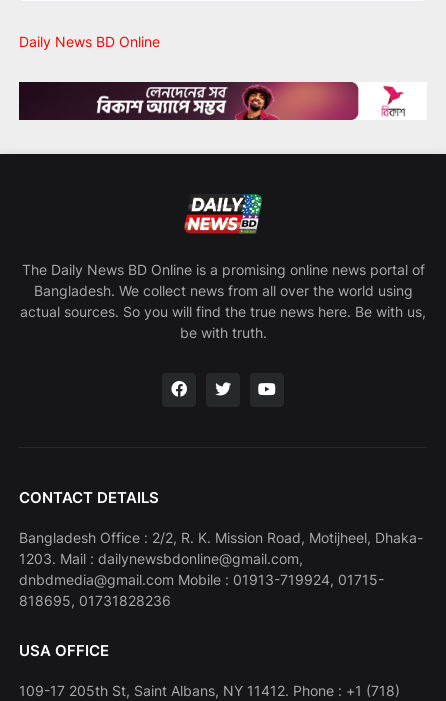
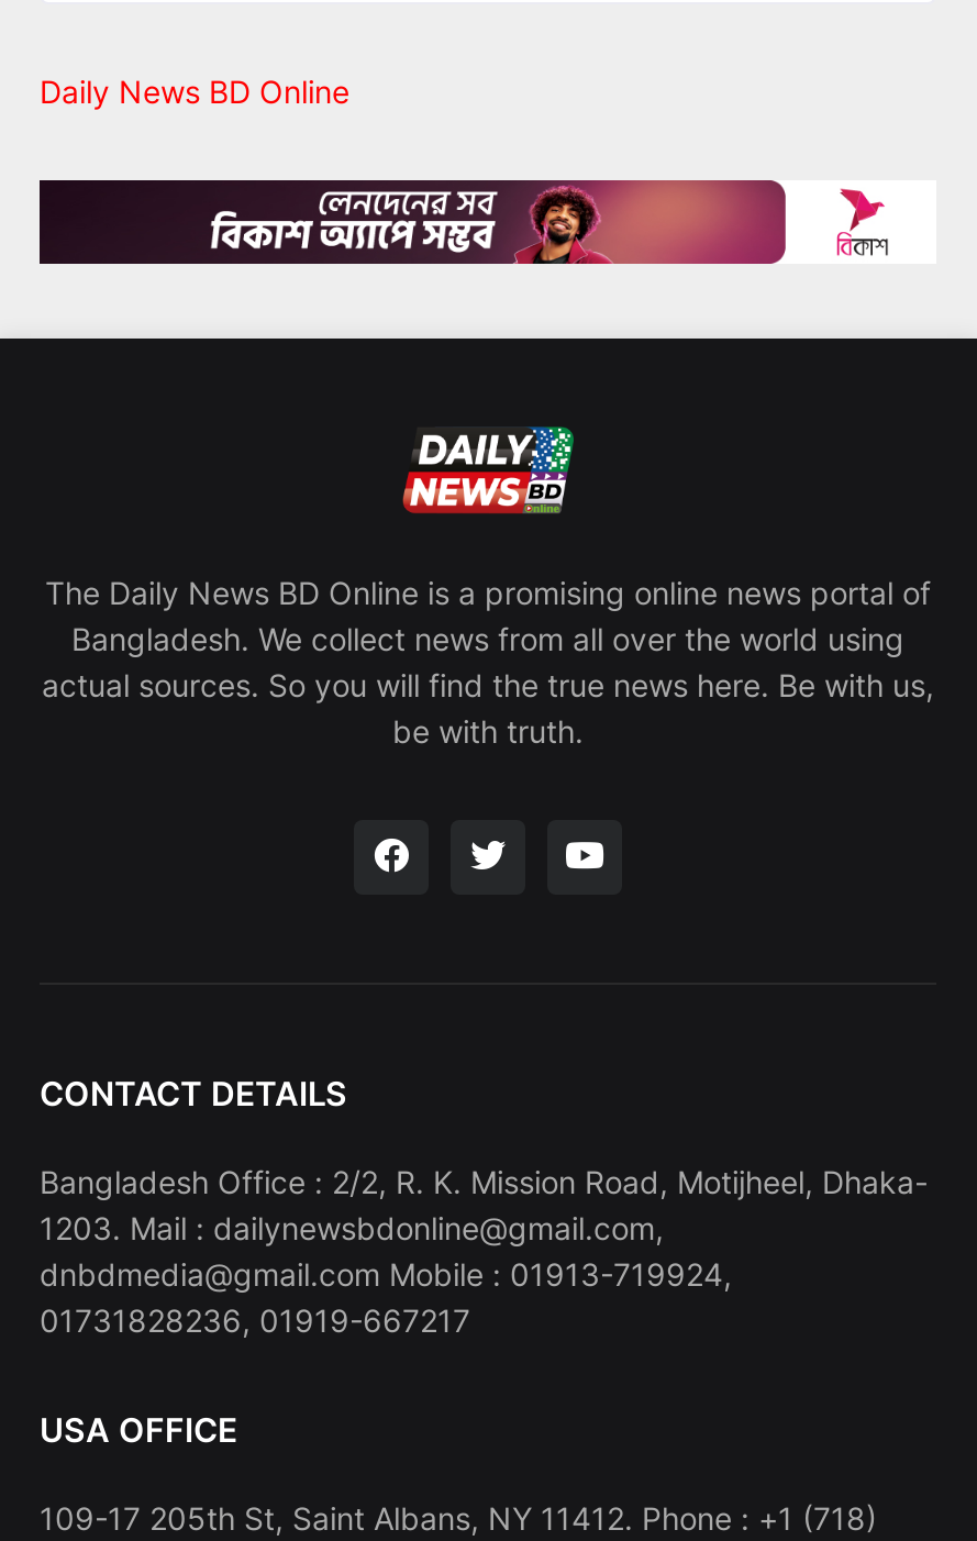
- dnbdmedia@gmail.com Mobile : 01913-719924, 01715-
- 818695, 01731828236
+ dnbdmedia@gmail.com Mobile : 01913-719924,
+ 01731828236, 01919-667217
